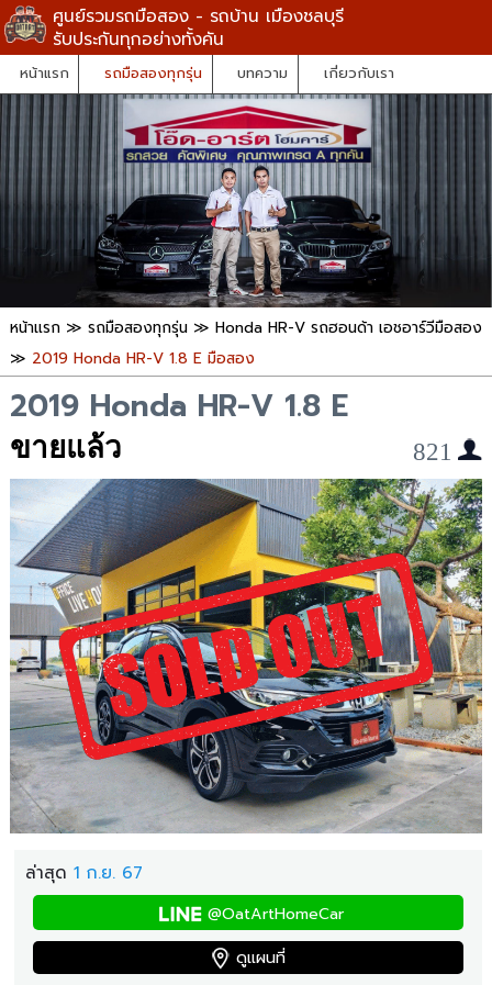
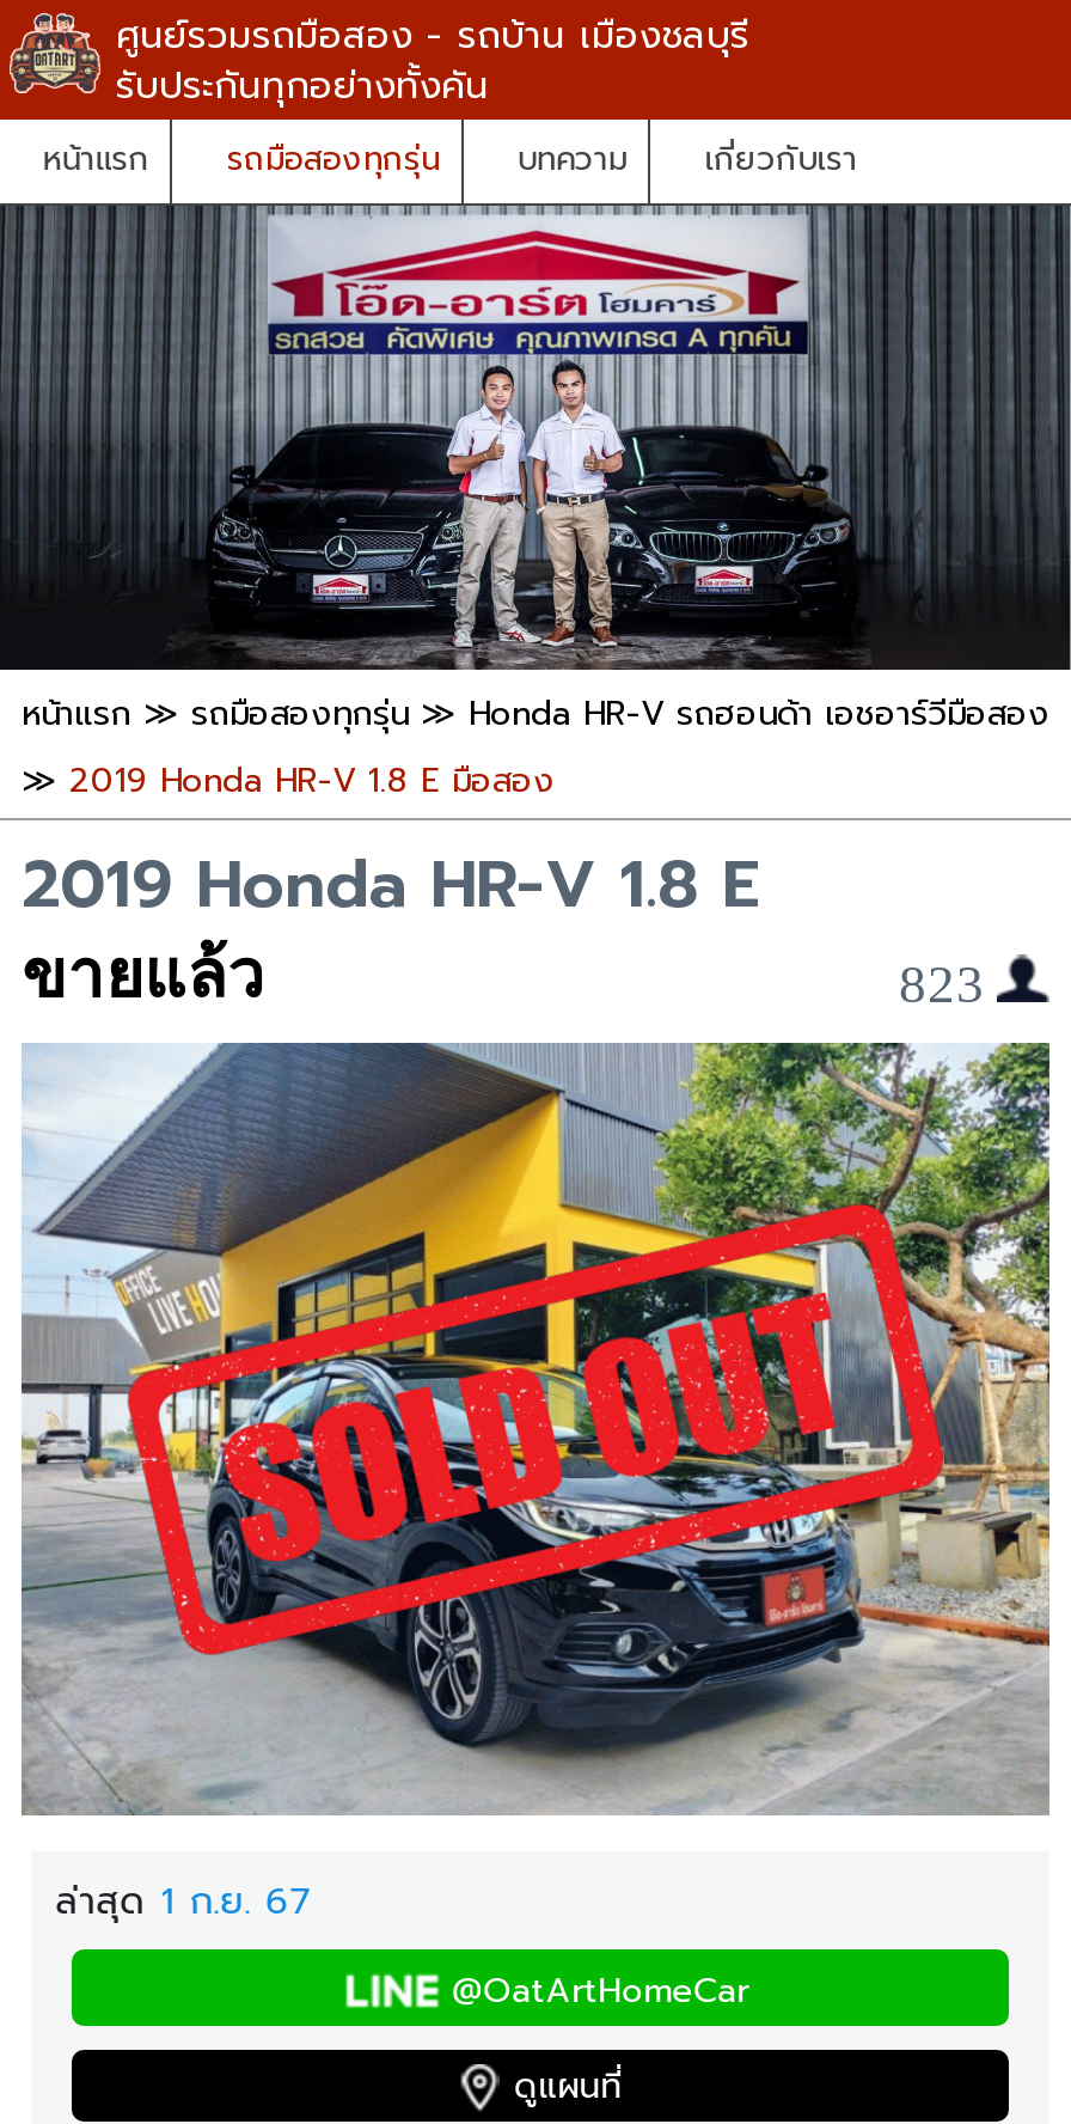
- 821
+ 823
